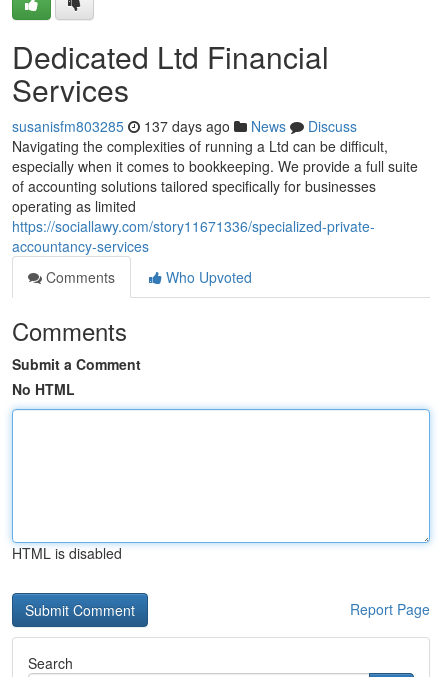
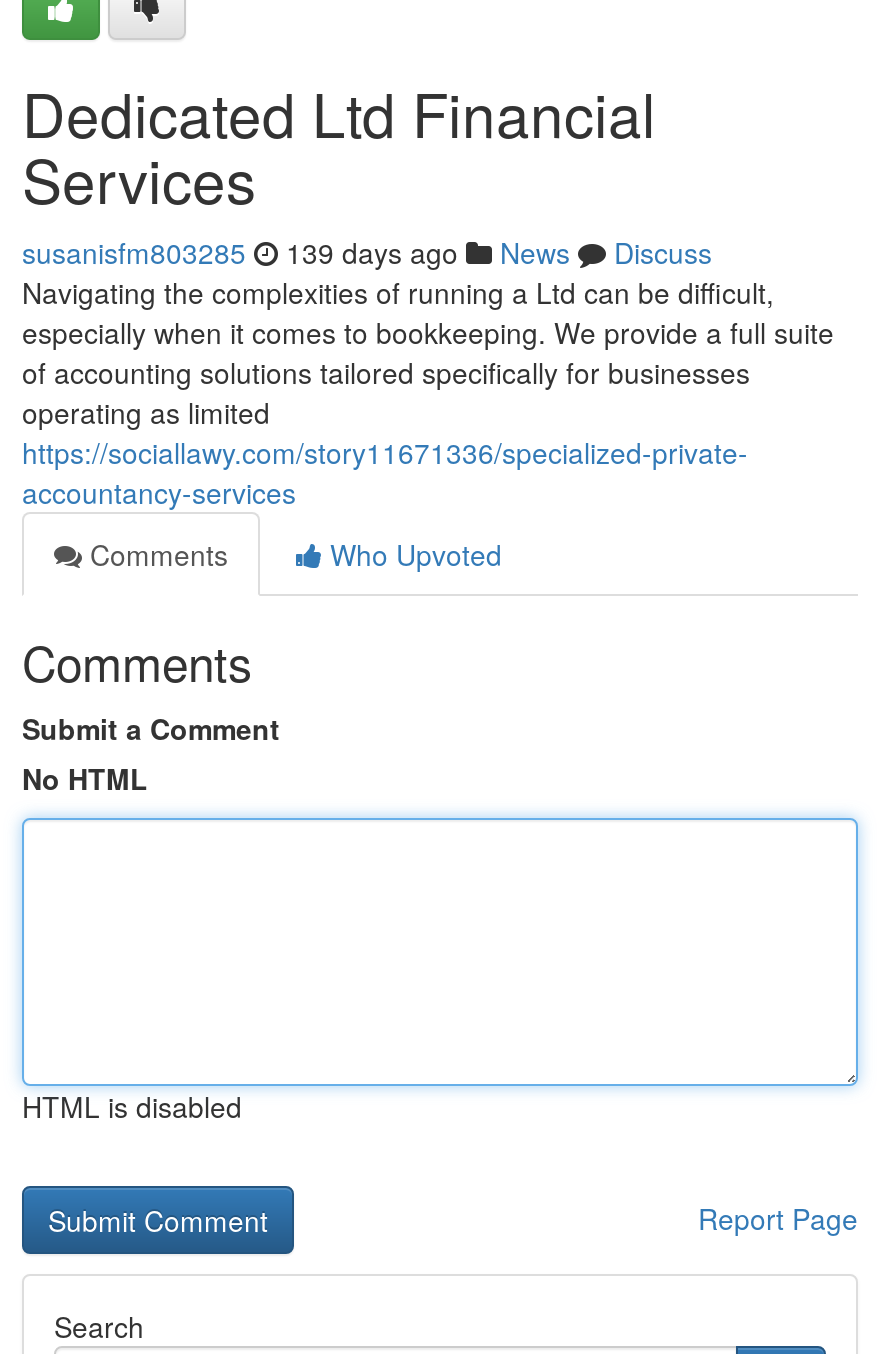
- susanisfm803285 137 days ago News Discuss
+ susanisfm803285 139 days ago News Discuss
